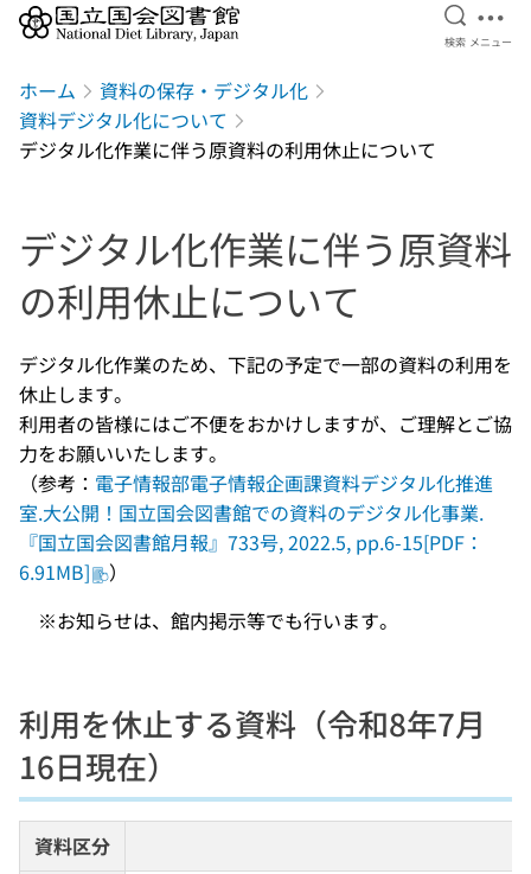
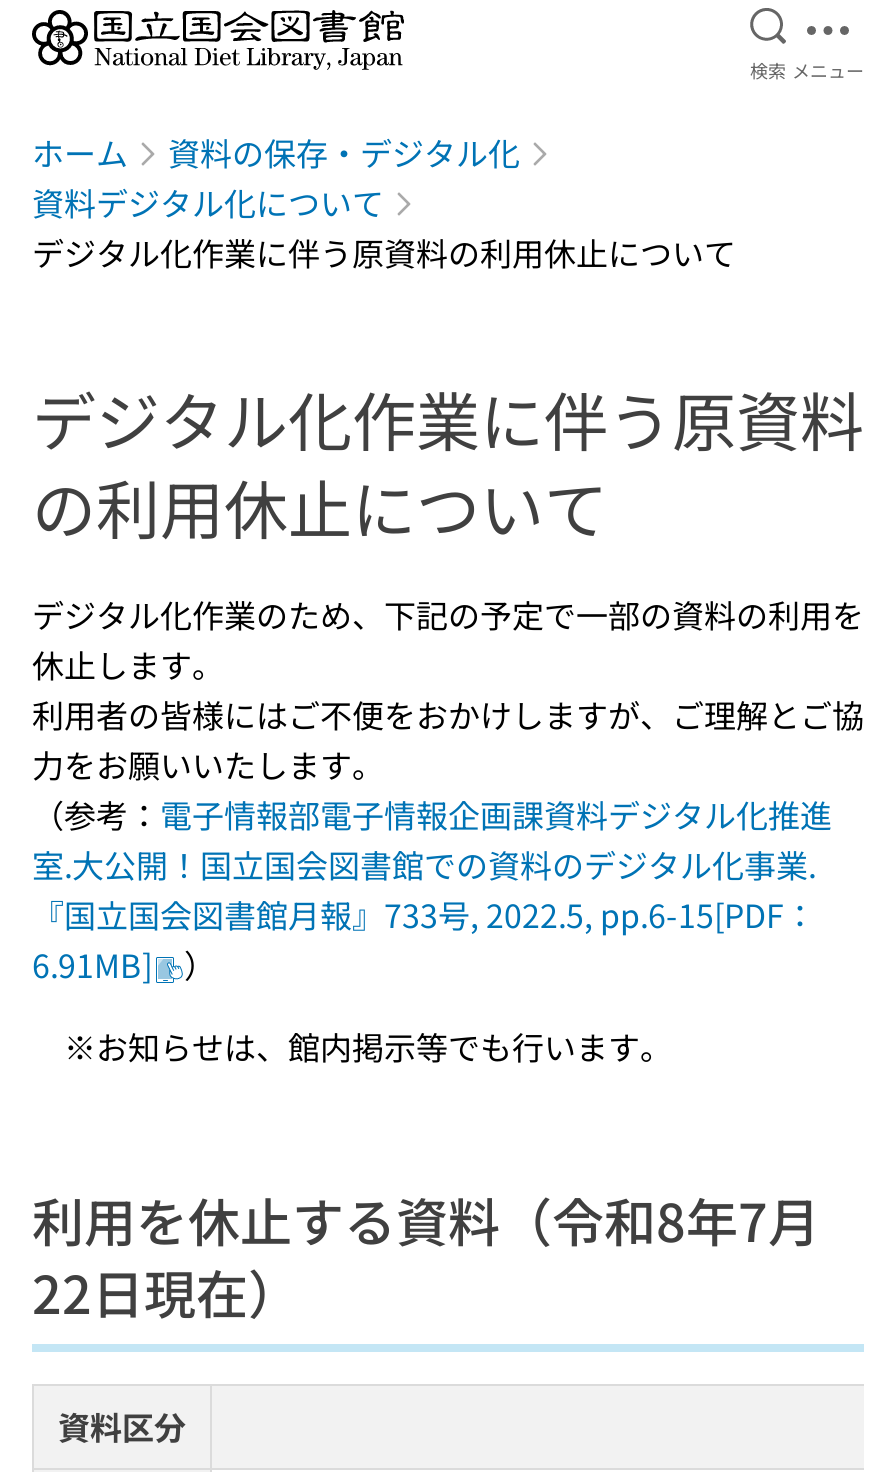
- 16日現在）
+ 22日現在）
